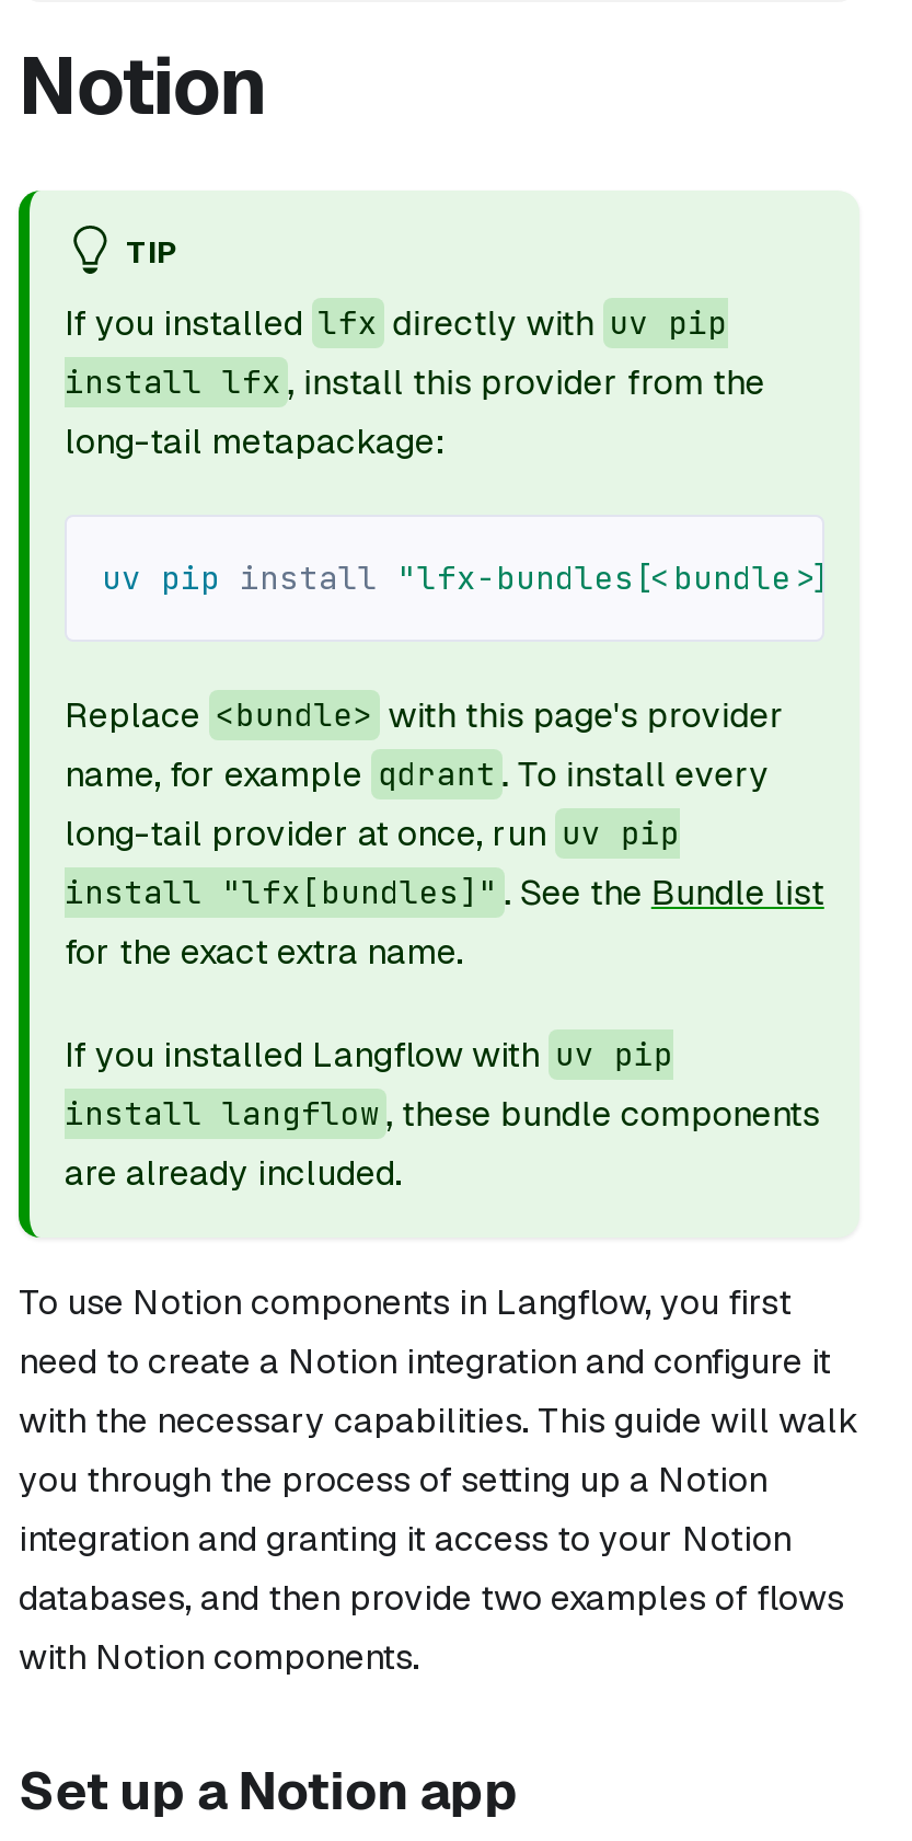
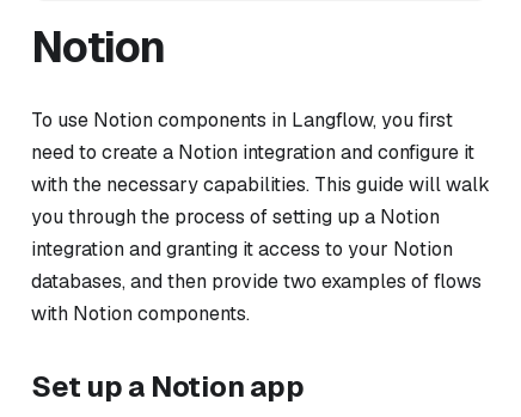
- [image]
- TIP
- If you installed lfx directly with uv pip
- install lfx , install this provider from the
- long-tail metapackage:
- uv pip install "lfx-bundles[<bundle>]"
- Replace <bundle> with this page's provider
- name, for example qdrant . To install every
- long-tail provider at once, run uv pip
- install "lfx[bundles]" . See the Bundle list
- for the exact extra name.
- If you installed Langflow with uv pip
- install langflow , these bundle components
- are already included.
